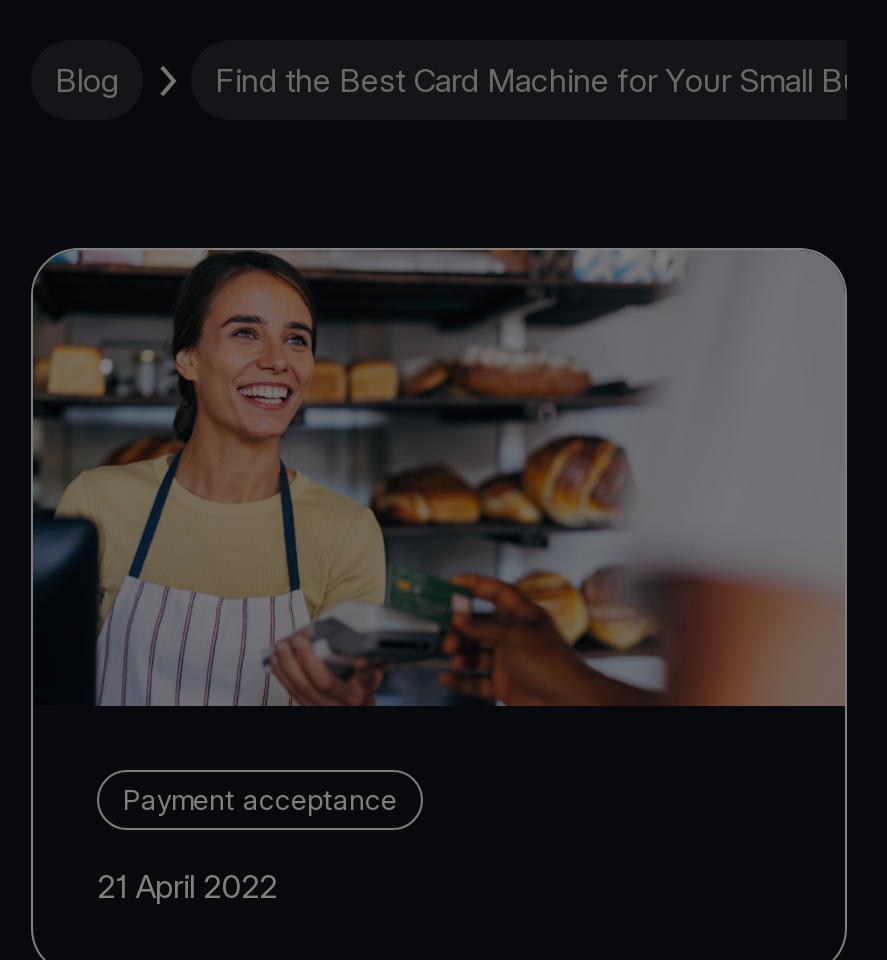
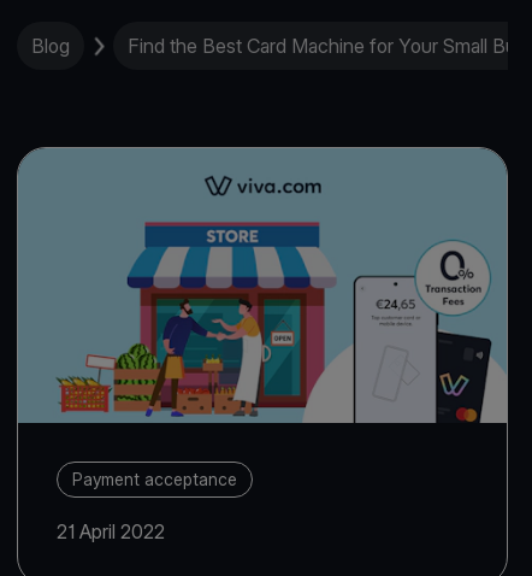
- [image]
+ [image]
